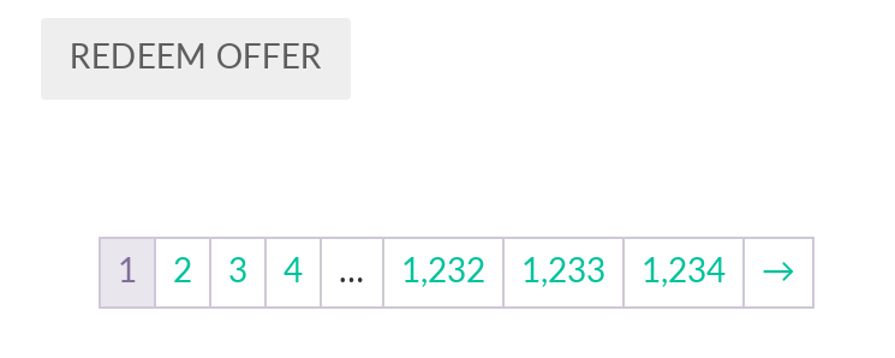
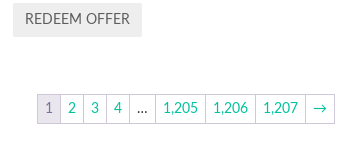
- 1,232
+ 1,205

- 1,233
+ 1,206

- 1,234
+ 1,207
